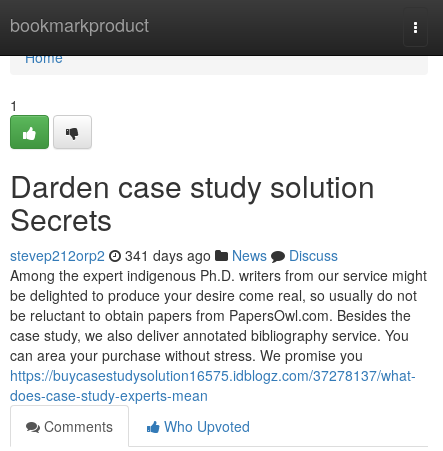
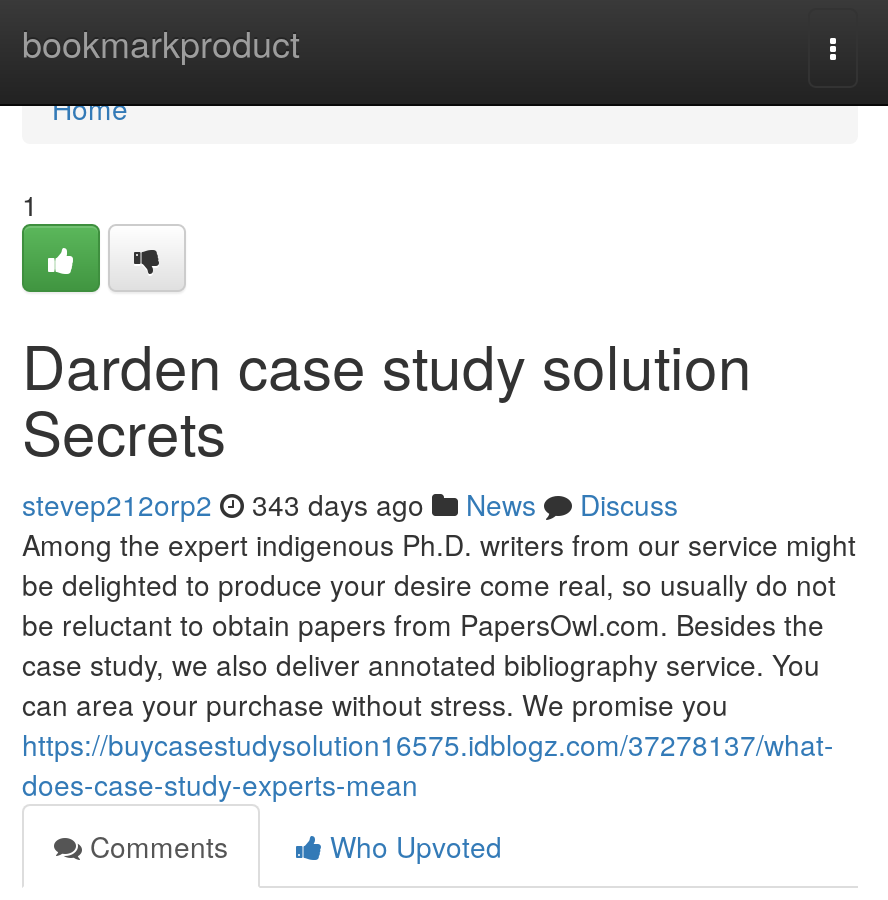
- stevep212orp2 341 days ago News Discuss
+ stevep212orp2 343 days ago News Discuss
